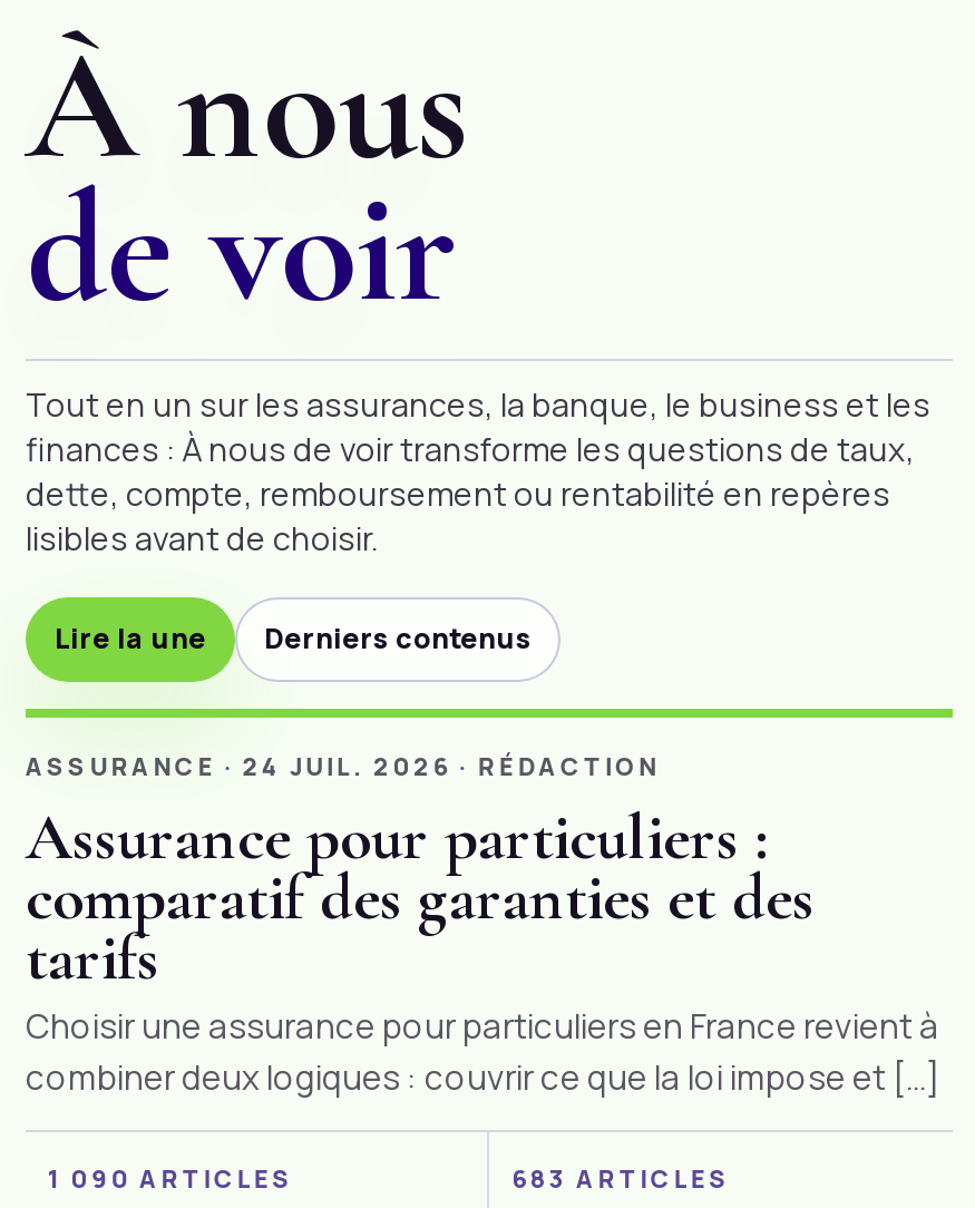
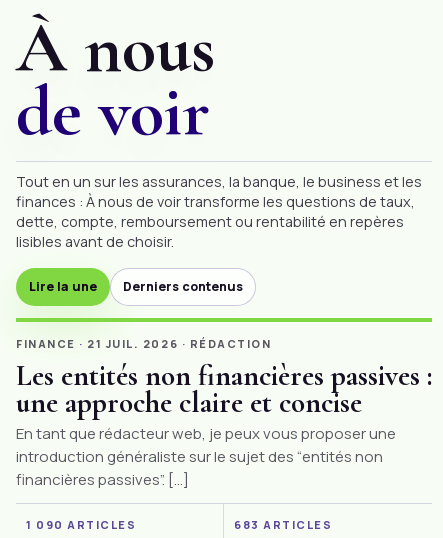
- ASSURANCE · 24 JUIL. 2026 · RÉDACTION
- Assurance pour particuliers :
- comparatif des garanties et des
- tarifs
- Choisir une assurance pour particuliers en France revient à
- combiner deux logiques : couvrir ce que la loi impose et […]
+ FINANCE · 21 JUIL. 2026 · RÉDACTION
+ Les entités non financières passives :
+ une approche claire et concise
+ En tant que rédacteur web, je peux vous proposer une
+ introduction généraliste sur le sujet des “entités non
+ financières passives”. […]
